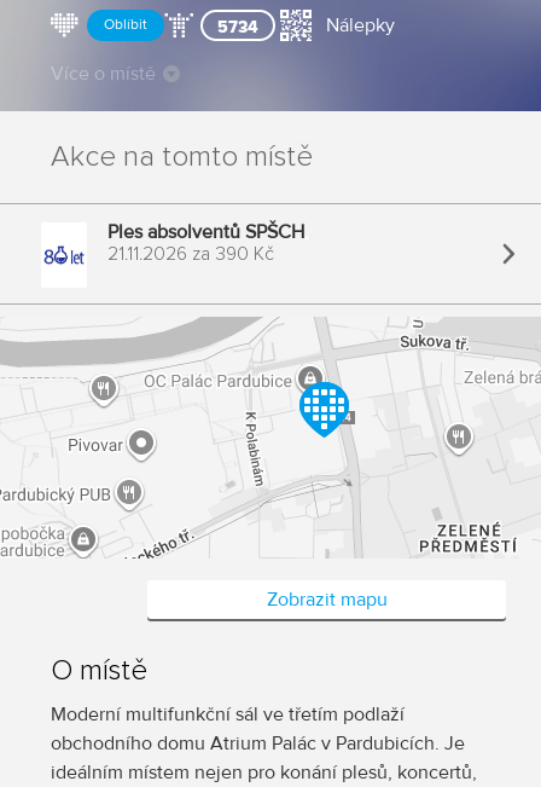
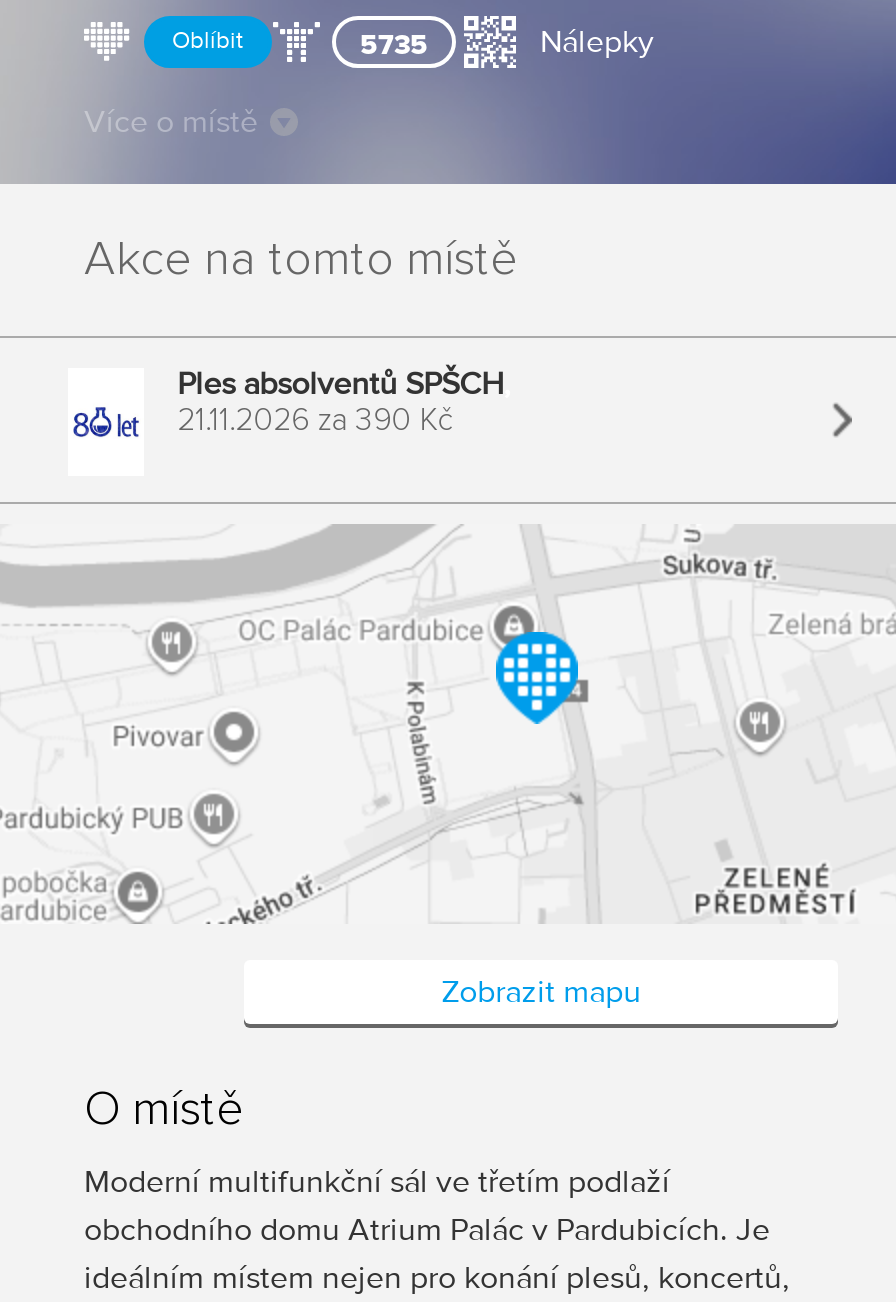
- 5734
+ 5735
